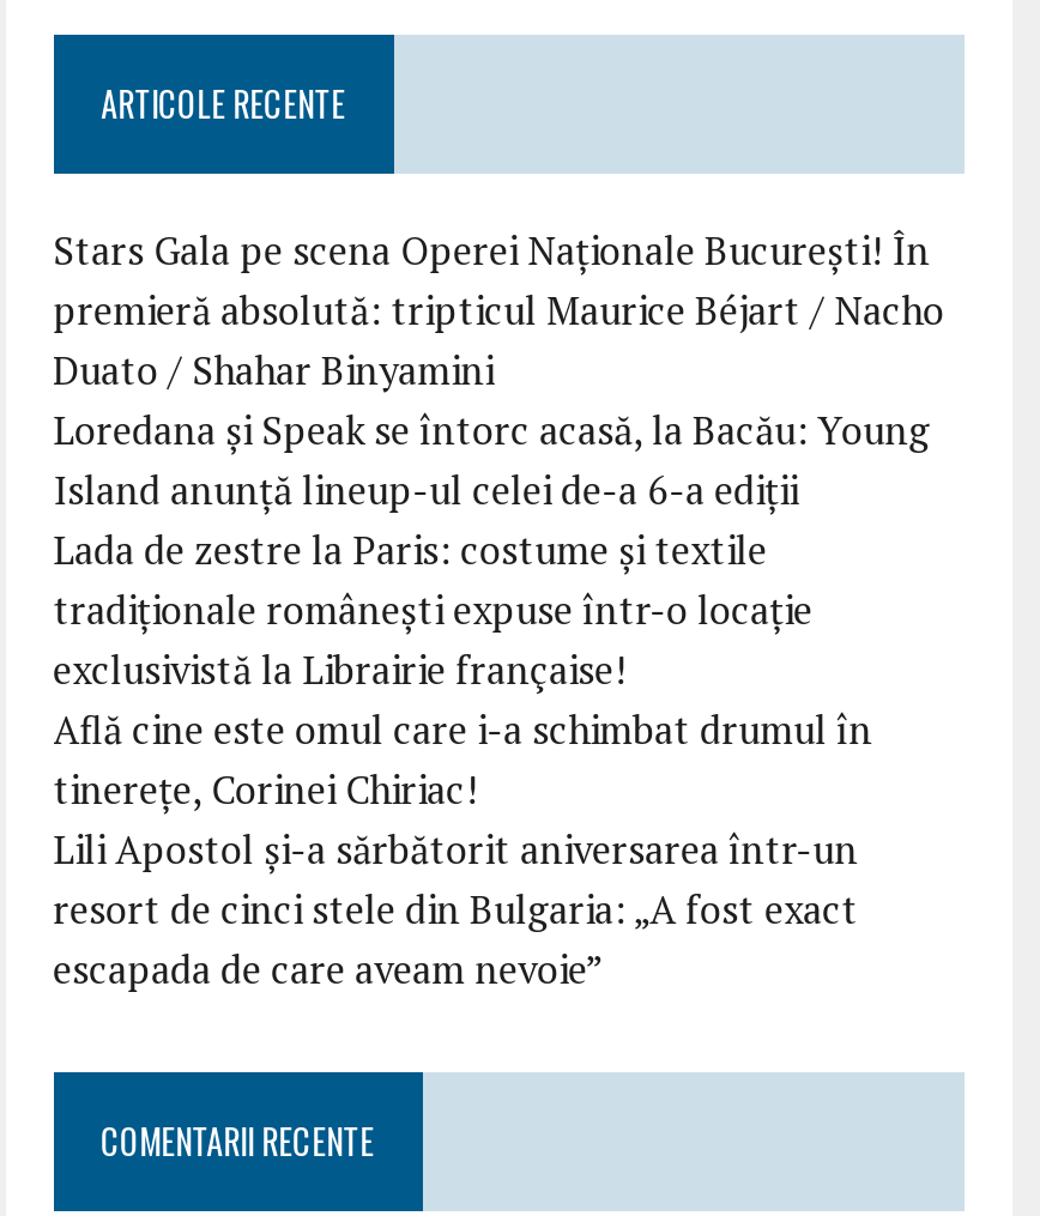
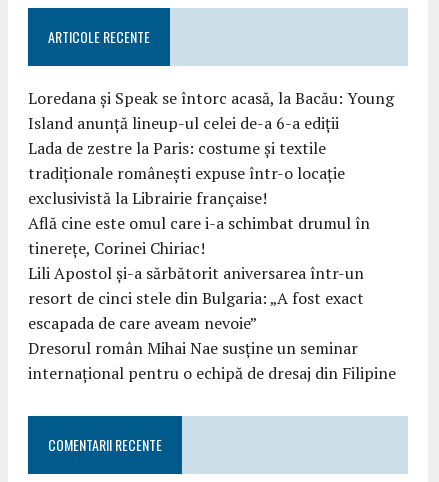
- Stars Gala pe scena Operei Naționale București! În
- premieră absolută: tripticul Maurice Béjart / Nacho
- Duato / Shahar Binyamini

moved up: Loredana și Speak se întorc acasă, la Bacău: Young | Island anunță lineup-ul celei de-a 6-a ediții | Lada de zestre la Paris: costume și textile | ... | resort de cinci stele din Bulgaria: „A fost exact | escapada de care aveam nevoie”

+ Dresorul român Mihai Nae susține un seminar
+ internațional pentru o echipă de dresaj din Filipine
